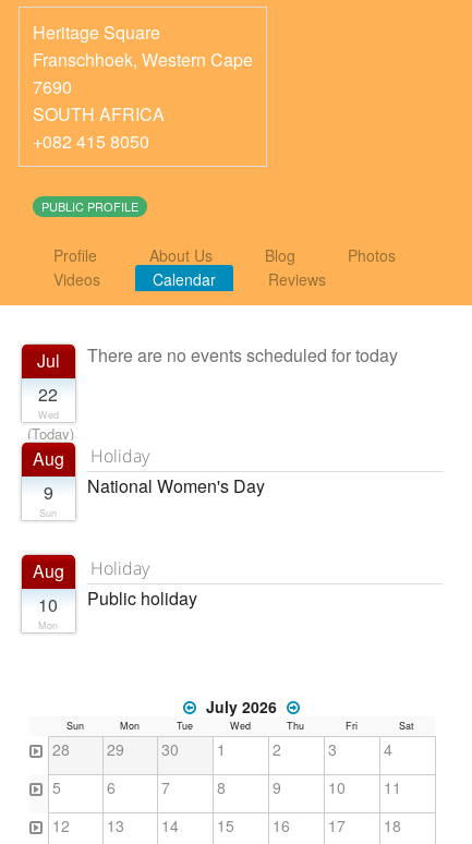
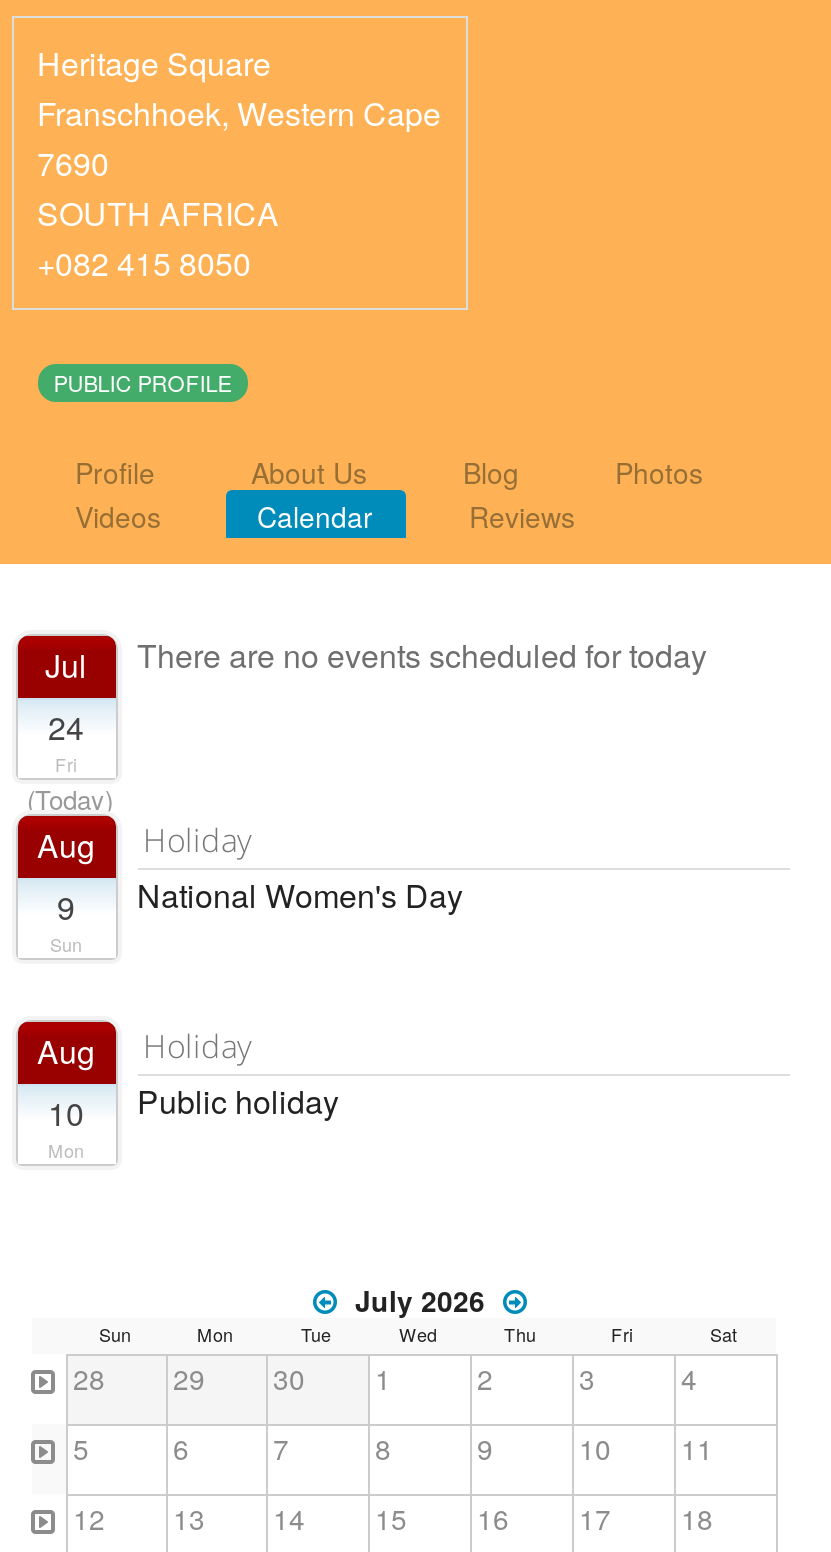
- 22
- Wed
+ 24
+ Fri
